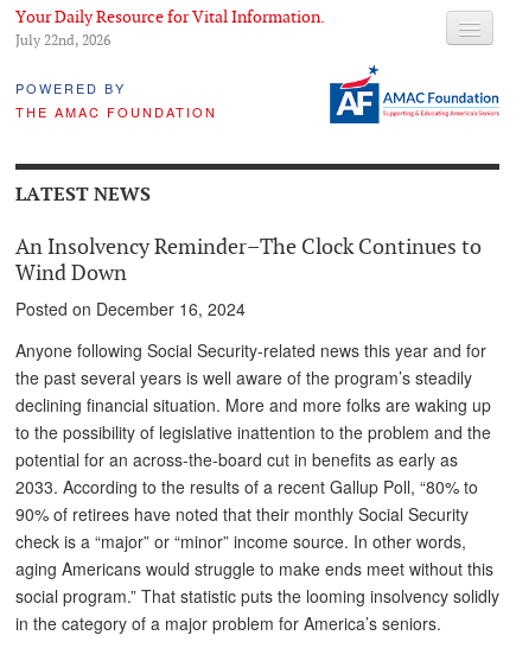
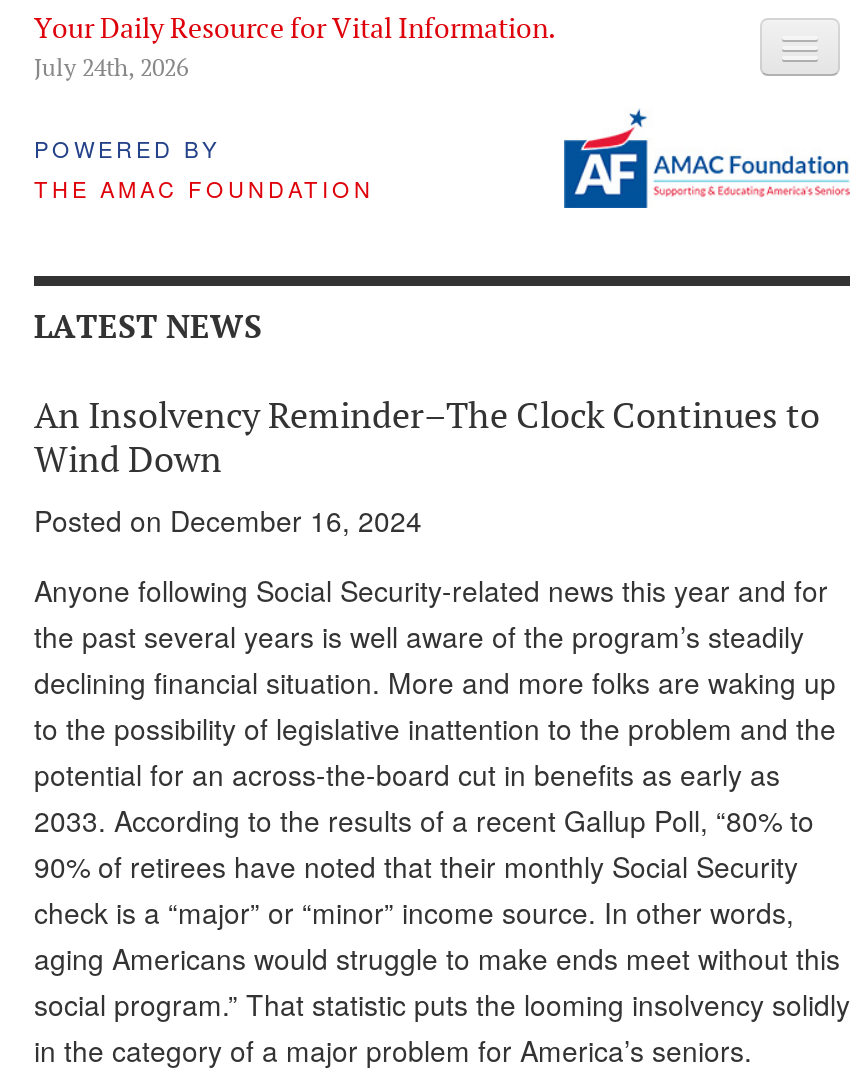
- July 22nd, 2026
+ July 24th, 2026
